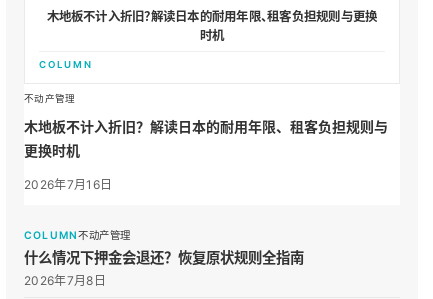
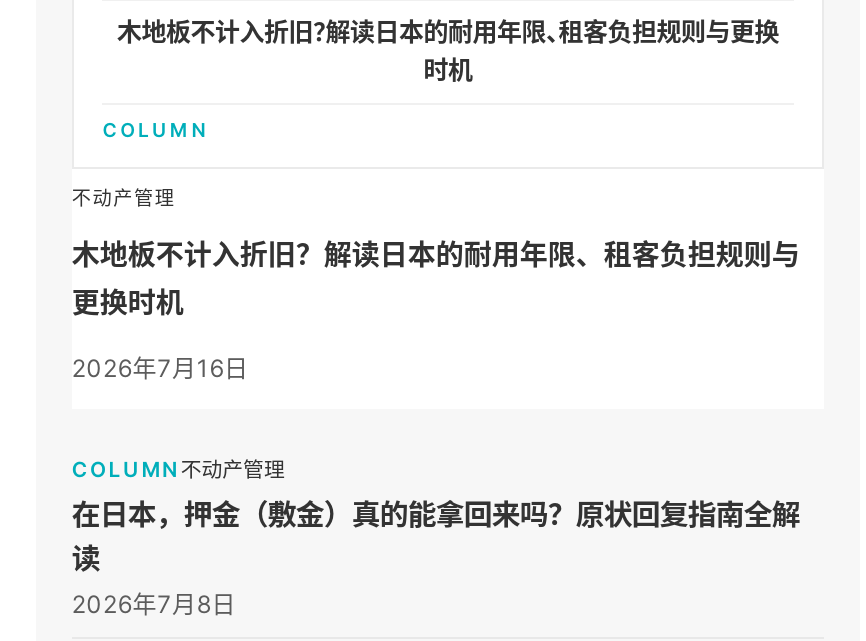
- 什么情况下押金会退还？恢复原状规则全指南
+ 在日本，押金（敷金）真的能拿回来吗？原状回复指南全解
+ 读
